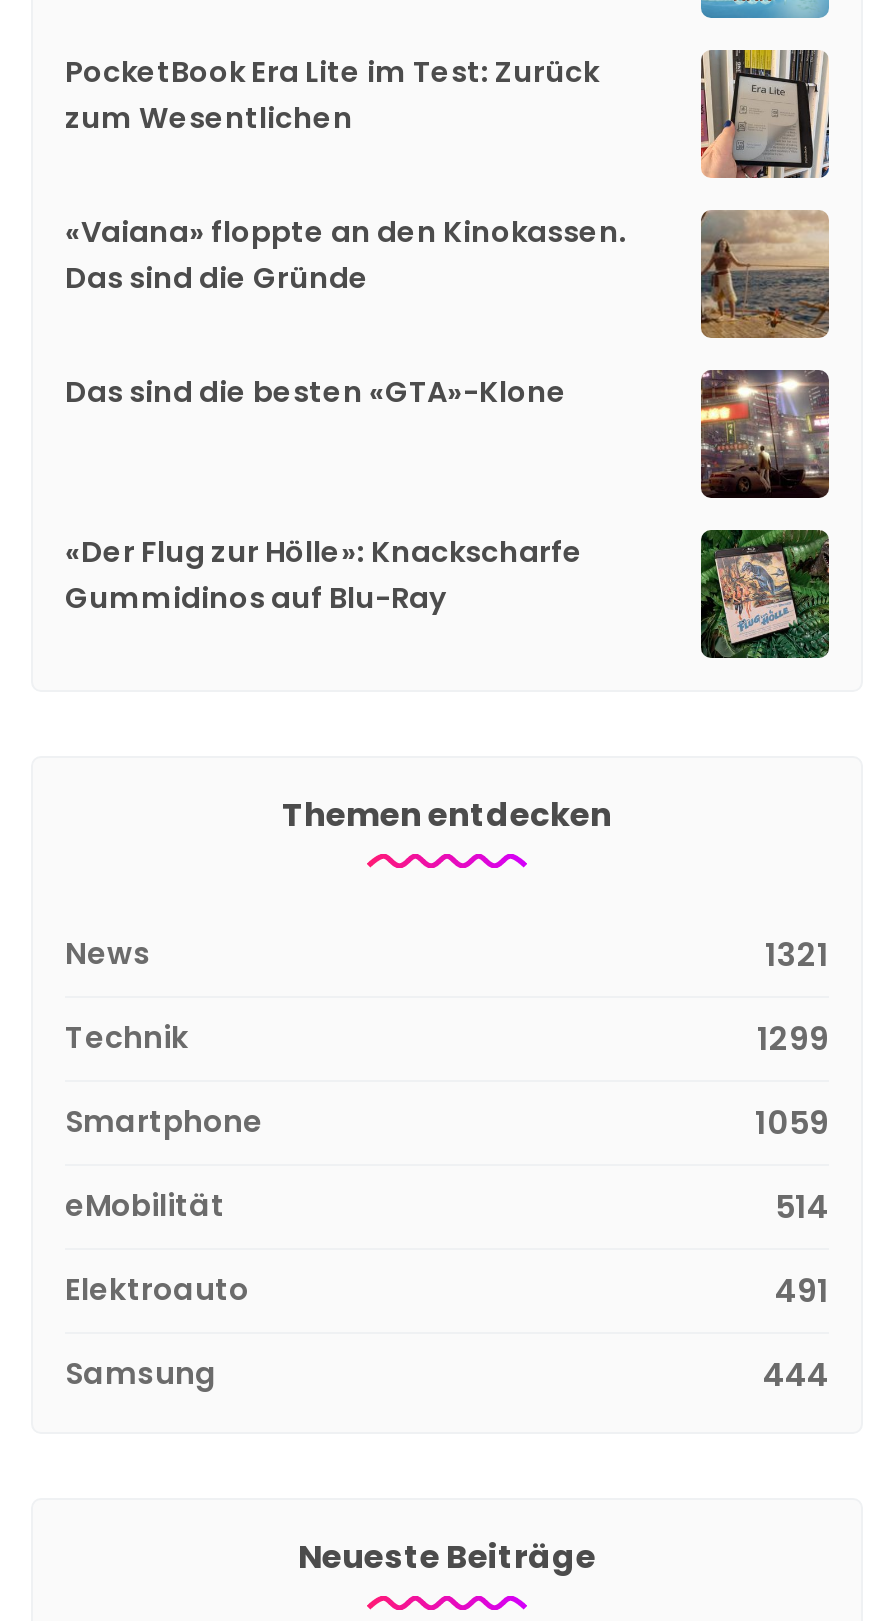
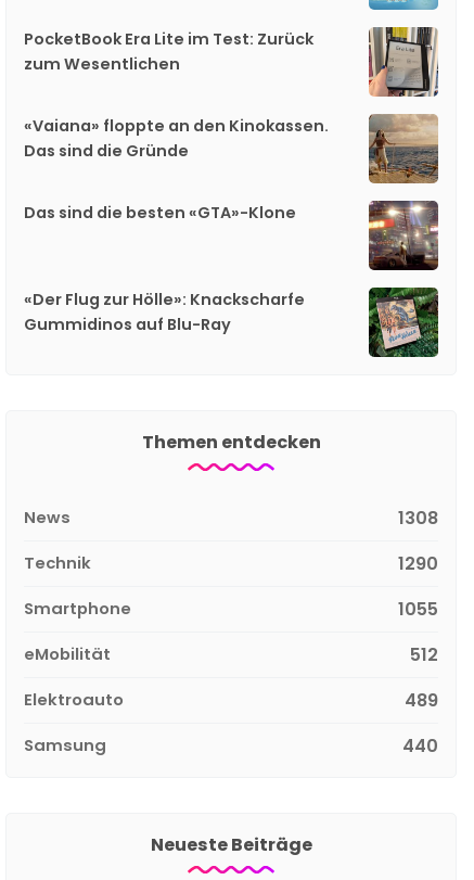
- 1321
+ 1308

- 1299
+ 1290

- 1059
+ 1055

- 514
+ 512

- 491
+ 489

- 444
+ 440
